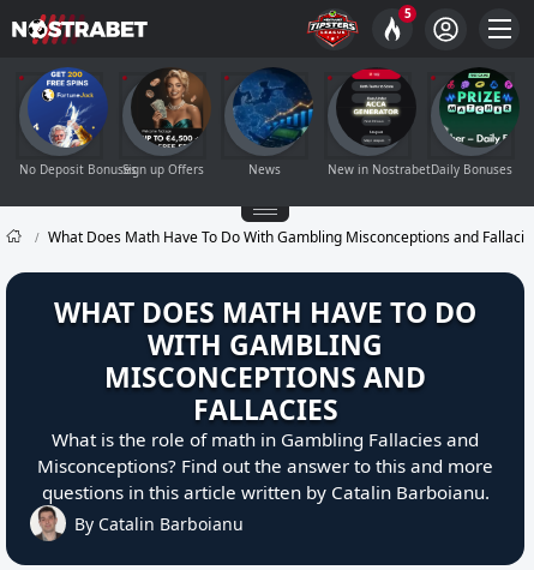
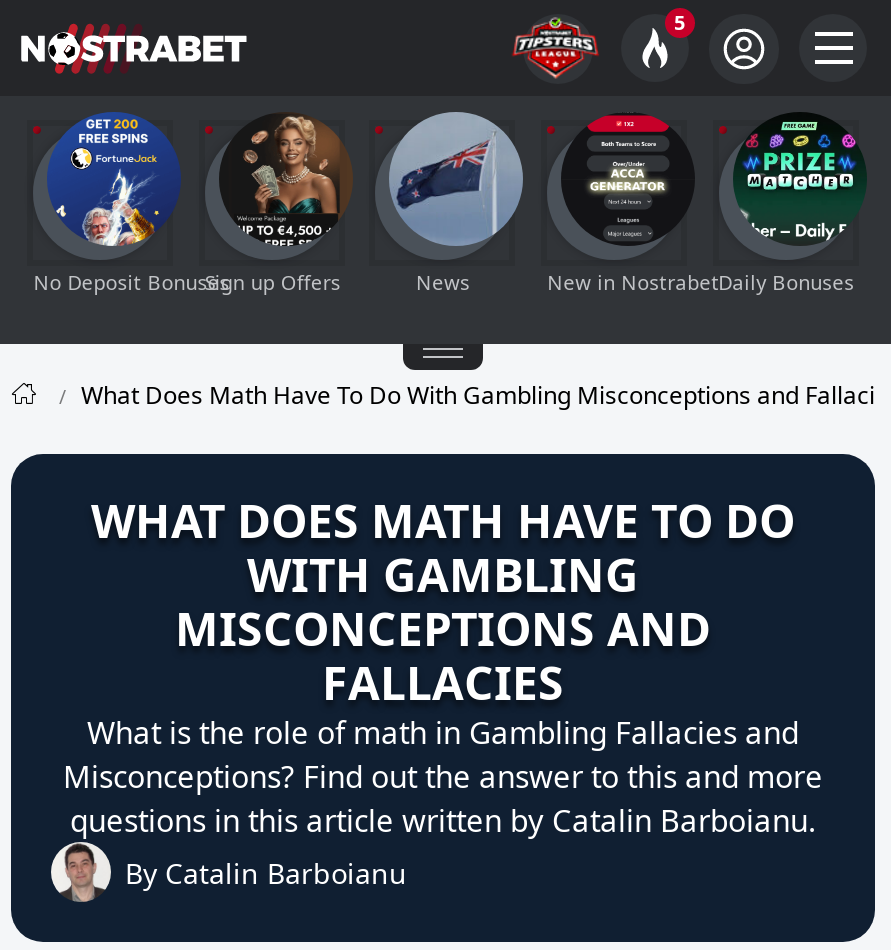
- [image]
+ [image]
